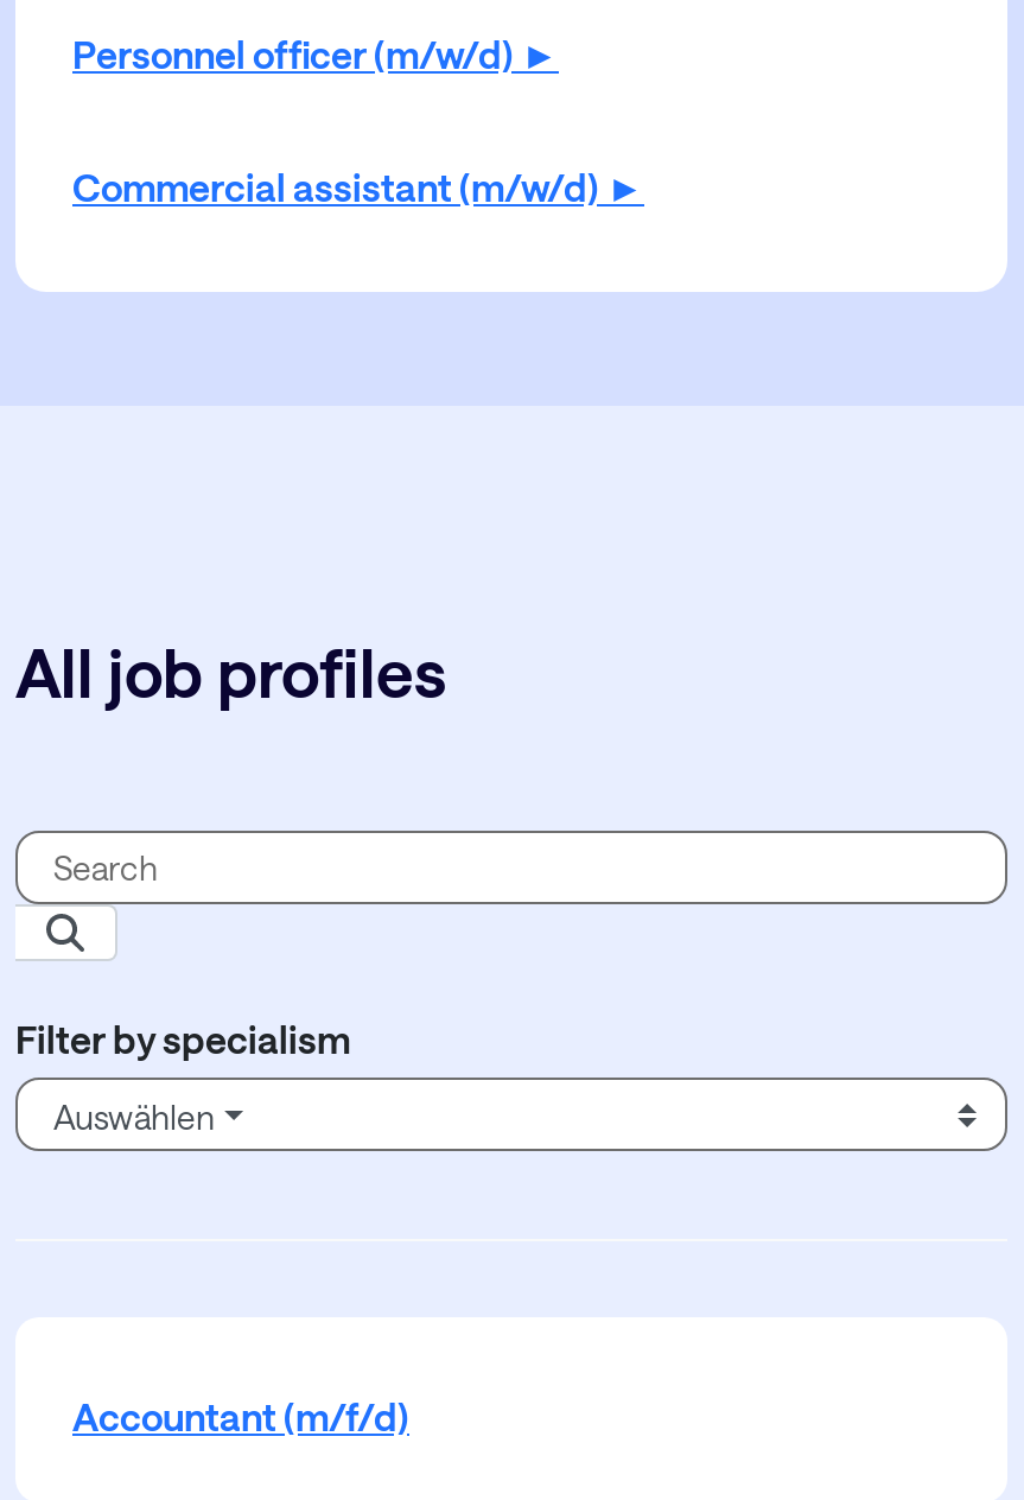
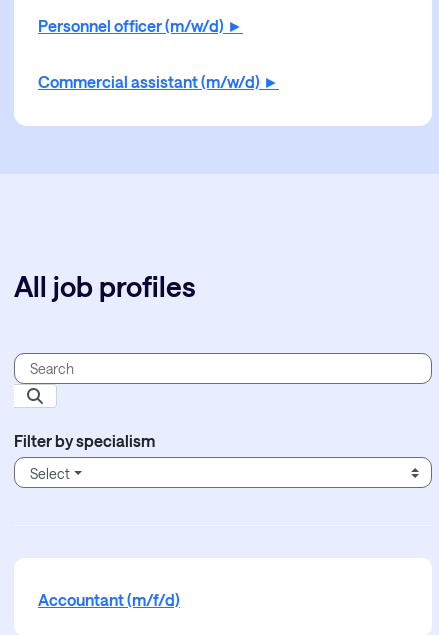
- Auswählen
+ Select
